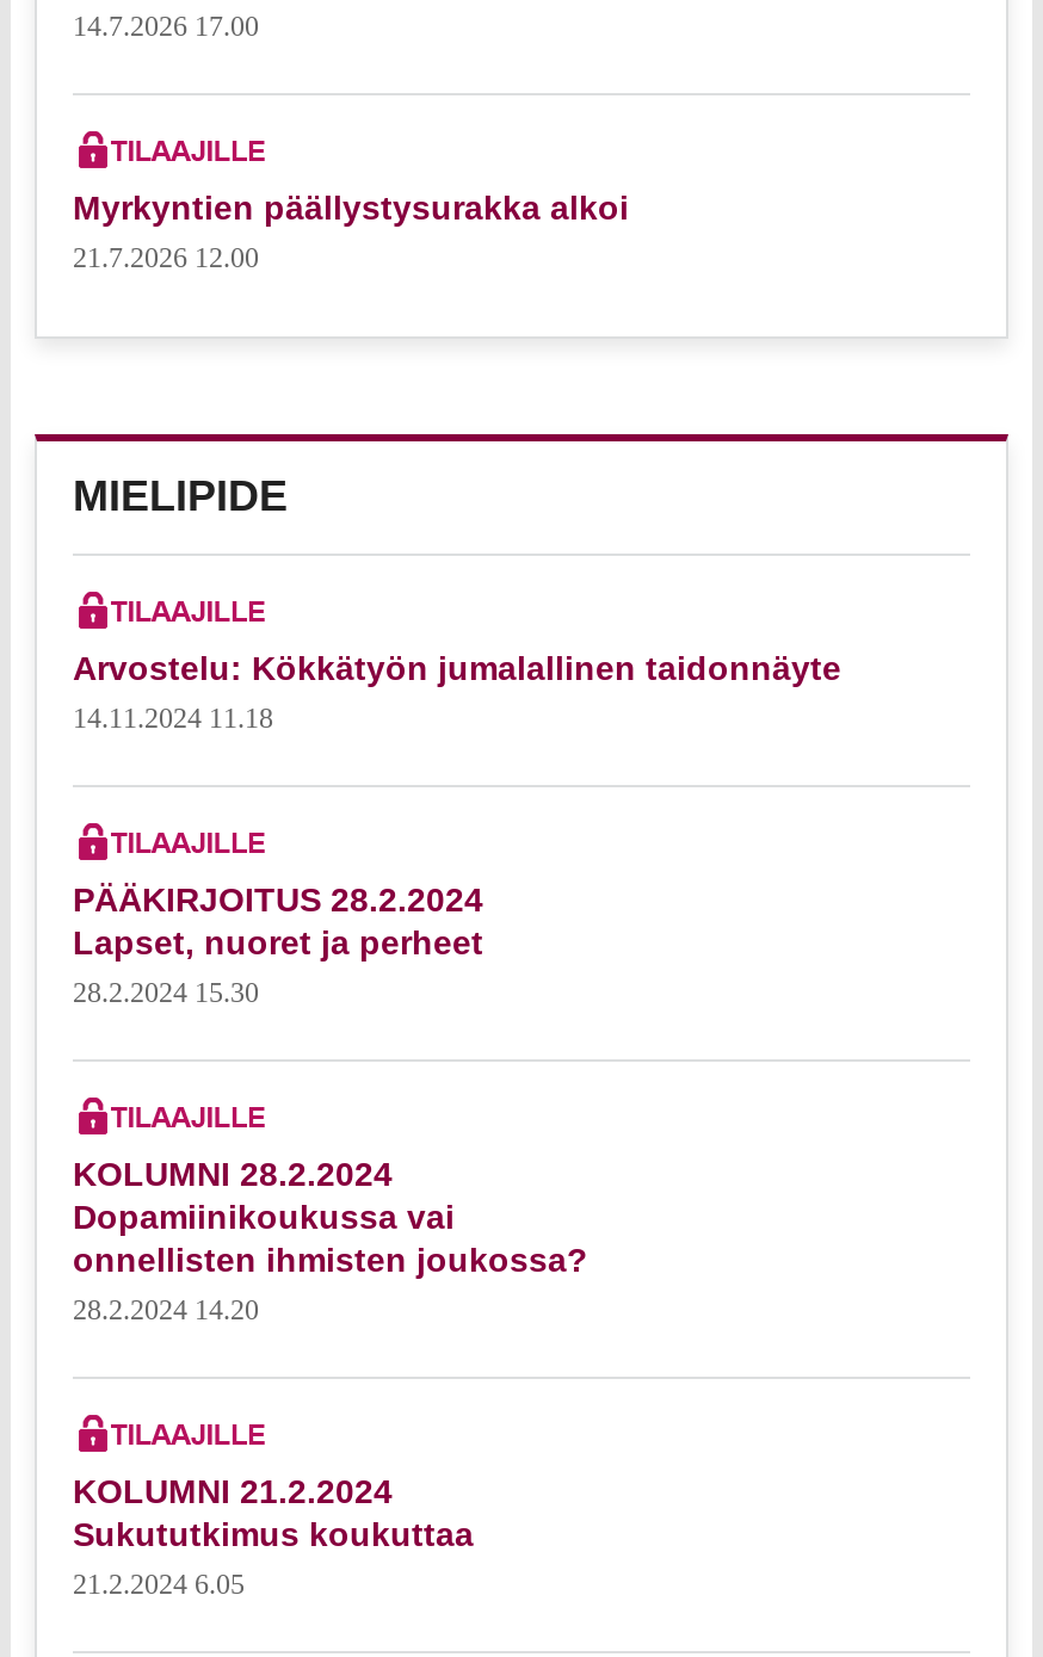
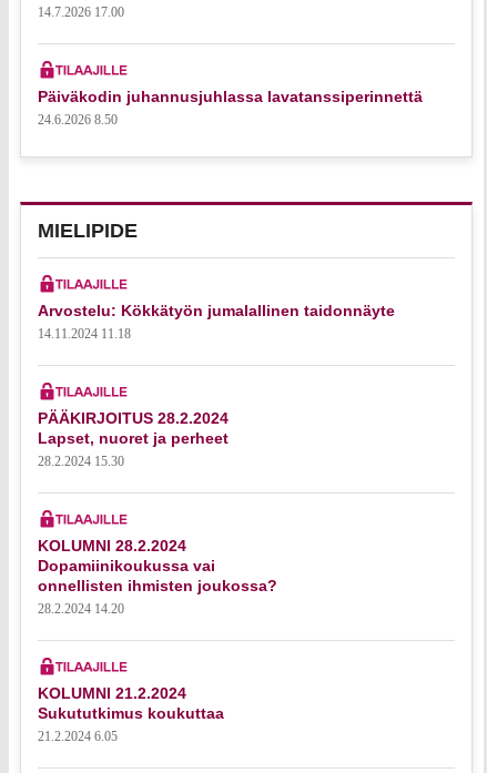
- Myrkyntien päällystysurakka alkoi
- 21.7.2026 12.00
+ Päiväkodin juhannusjuhlassa lavatanssiperinnettä
+ 24.6.2026 8.50
